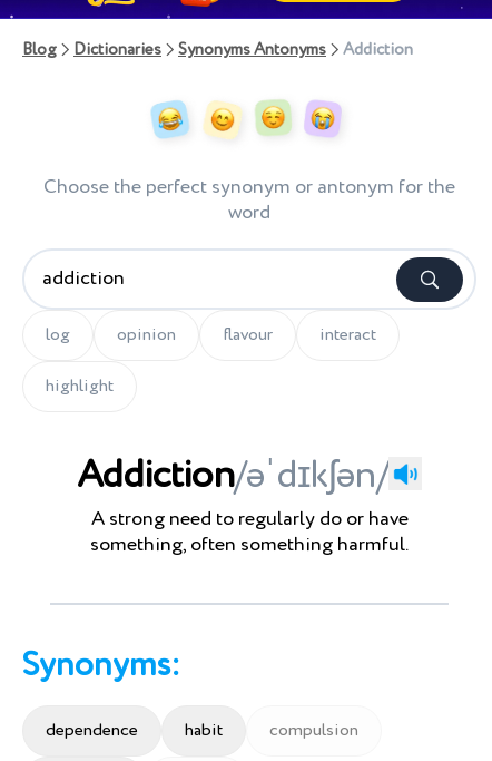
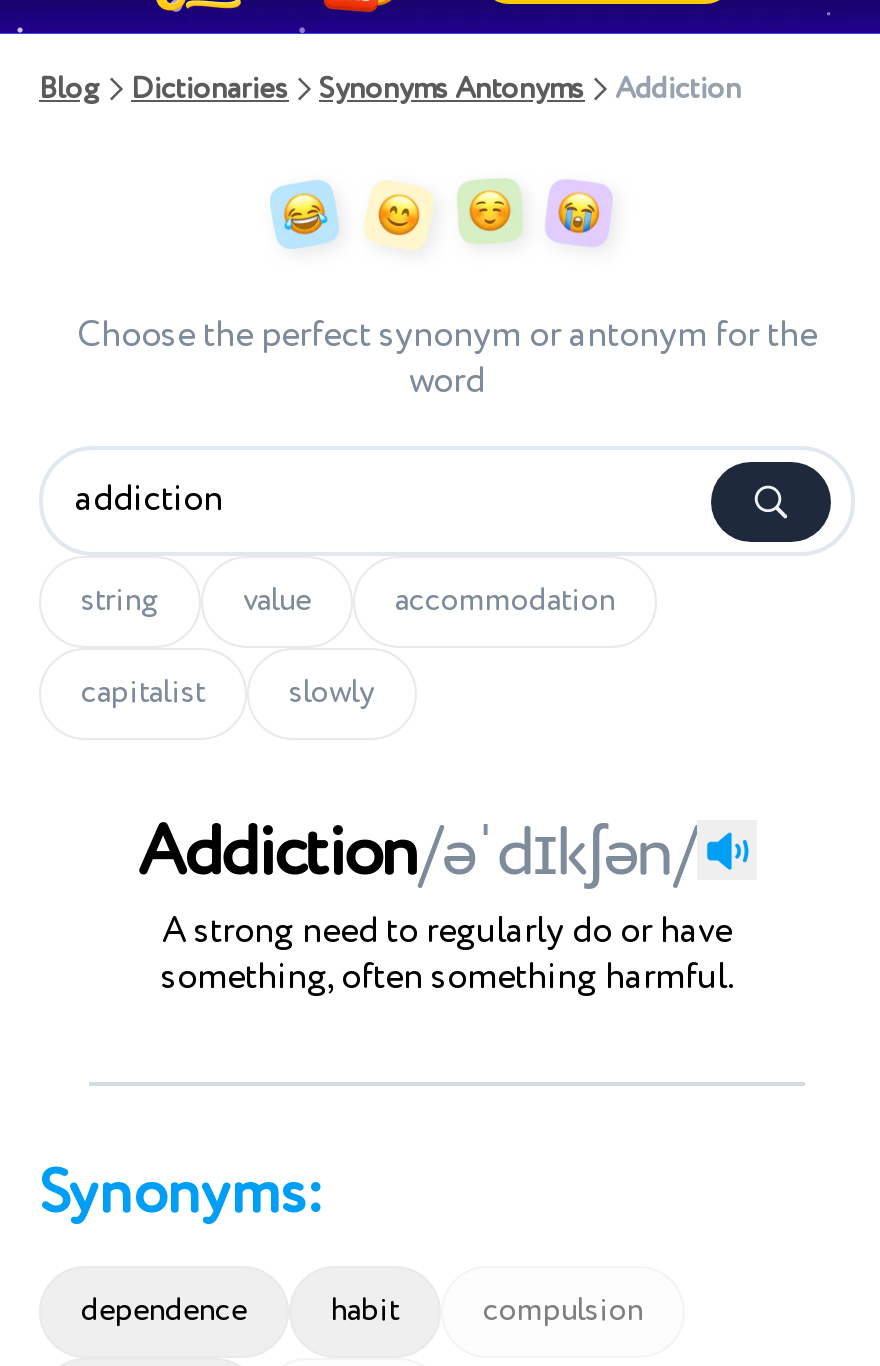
- log
- opinion
- flavour
- interact
+ string
+ value
+ accommodation

- highlight
+ capitalist
+ slowly
